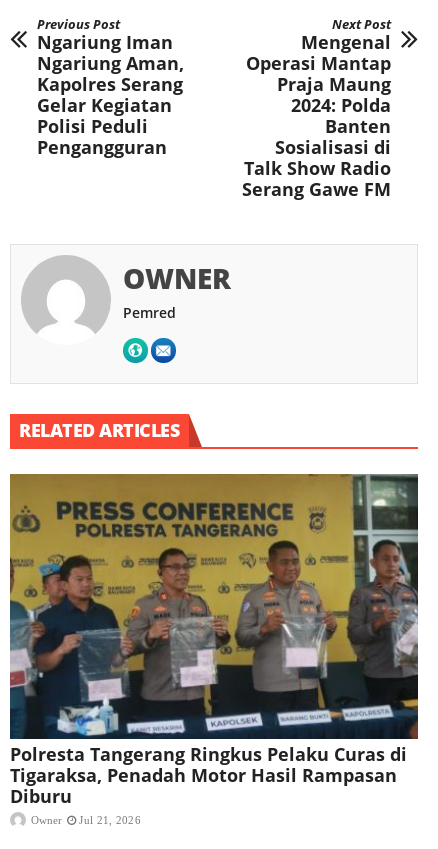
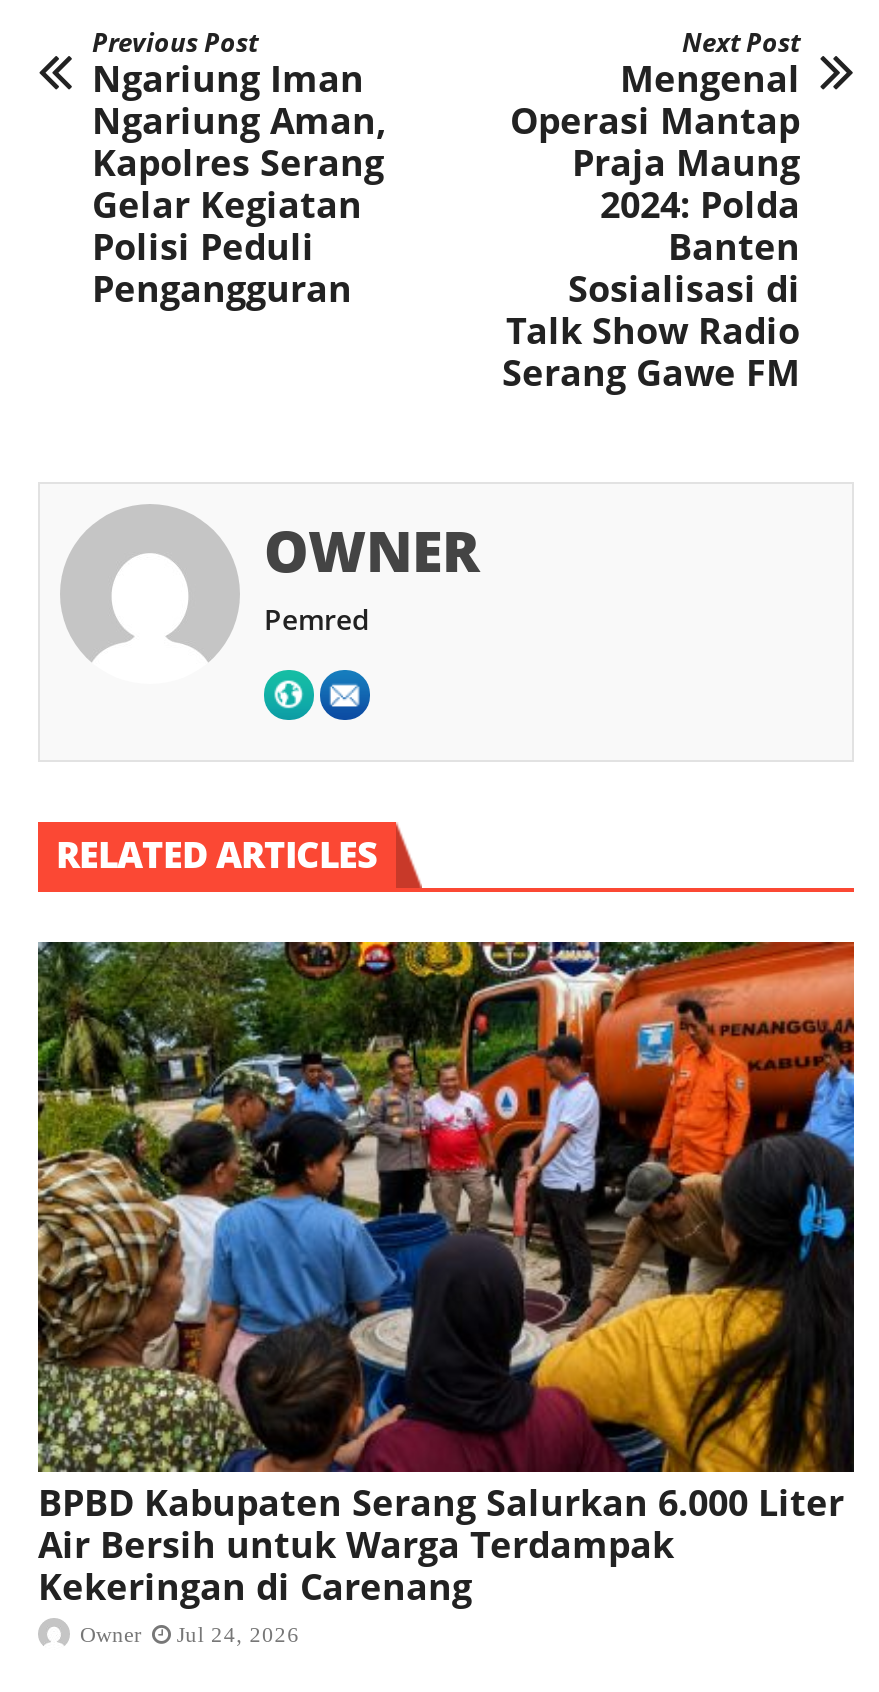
- [image]
- Polresta Tangerang Ringkus Pelaku Curas di
- Tigaraksa, Penadah Motor Hasil Rampasan
- Diburu
+ [image]
+ BPBD Kabupaten Serang Salurkan 6.000 Liter
+ Air Bersih untuk Warga Terdampak
+ Kekeringan di Carenang

- Owner Jul 21, 2026
+ Owner Jul 24, 2026
